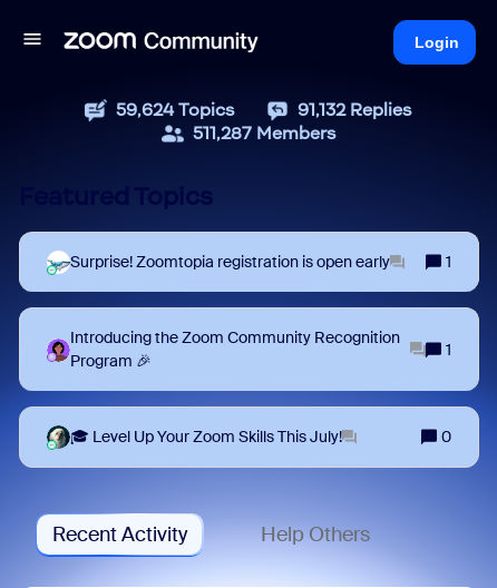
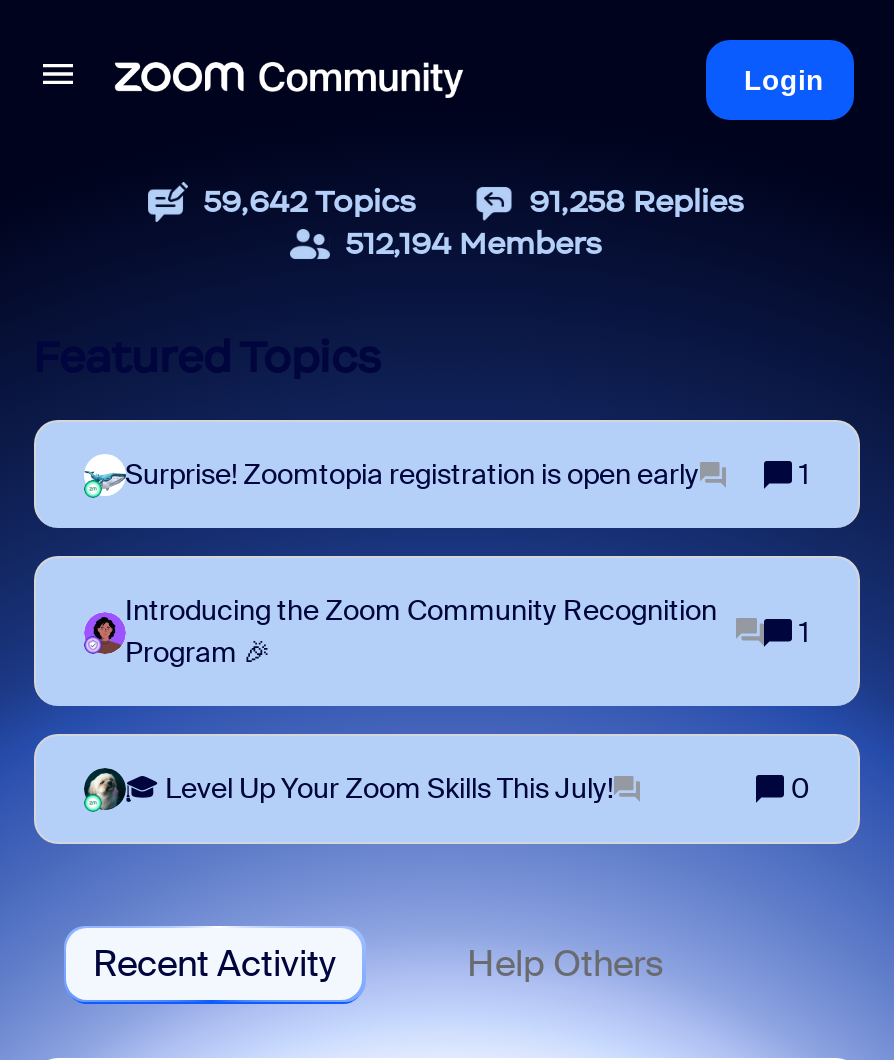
- 59,624 Topics
+ 59,642 Topics

- 91,132 Replies
+ 91,258 Replies

- 511,287 Members
+ 512,194 Members
